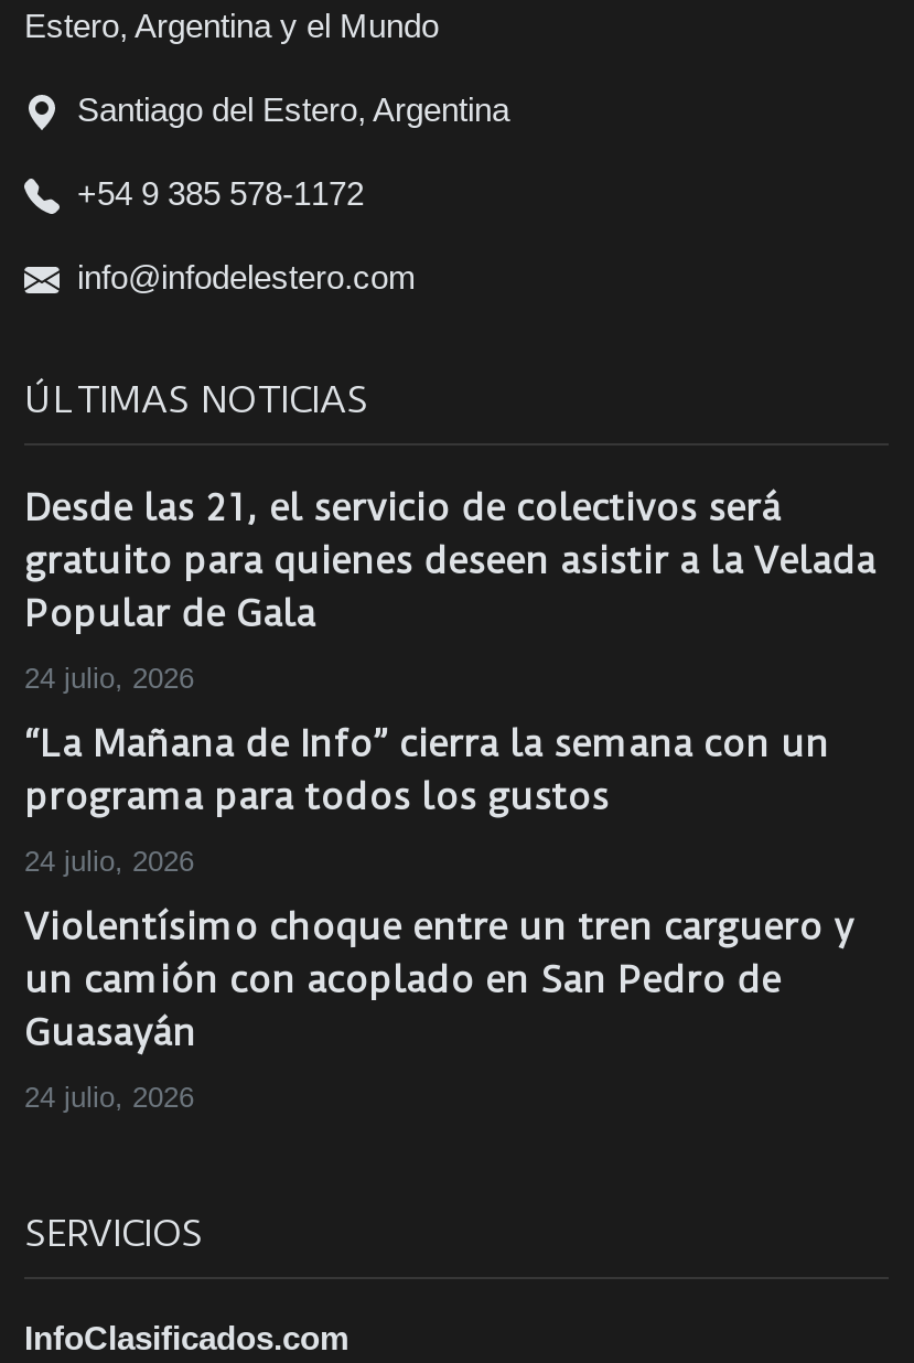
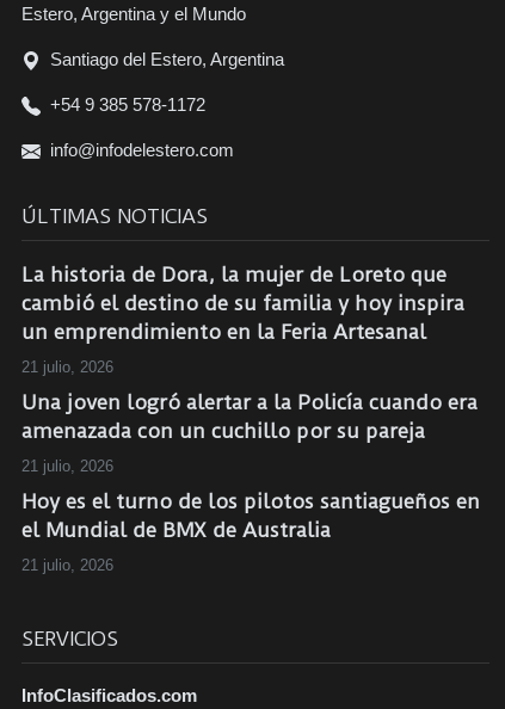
- Desde las 21, el servicio de colectivos será
- gratuito para quienes deseen asistir a la Velada
- Popular de Gala
+ La historia de Dora, la mujer de Loreto que
+ cambió el destino de su familia y hoy inspira
+ un emprendimiento en la Feria Artesanal

- 24 julio, 2026
+ 21 julio, 2026

- “La Mañana de Info” cierra la semana con un
- programa para todos los gustos
+ Una joven logró alertar a la Policía cuando era
+ amenazada con un cuchillo por su pareja

- 24 julio, 2026
+ 21 julio, 2026

- Violentísimo choque entre un tren carguero y
- un camión con acoplado en San Pedro de
- Guasayán
+ Hoy es el turno de los pilotos santiagueños en
+ el Mundial de BMX de Australia

- 24 julio, 2026
+ 21 julio, 2026
